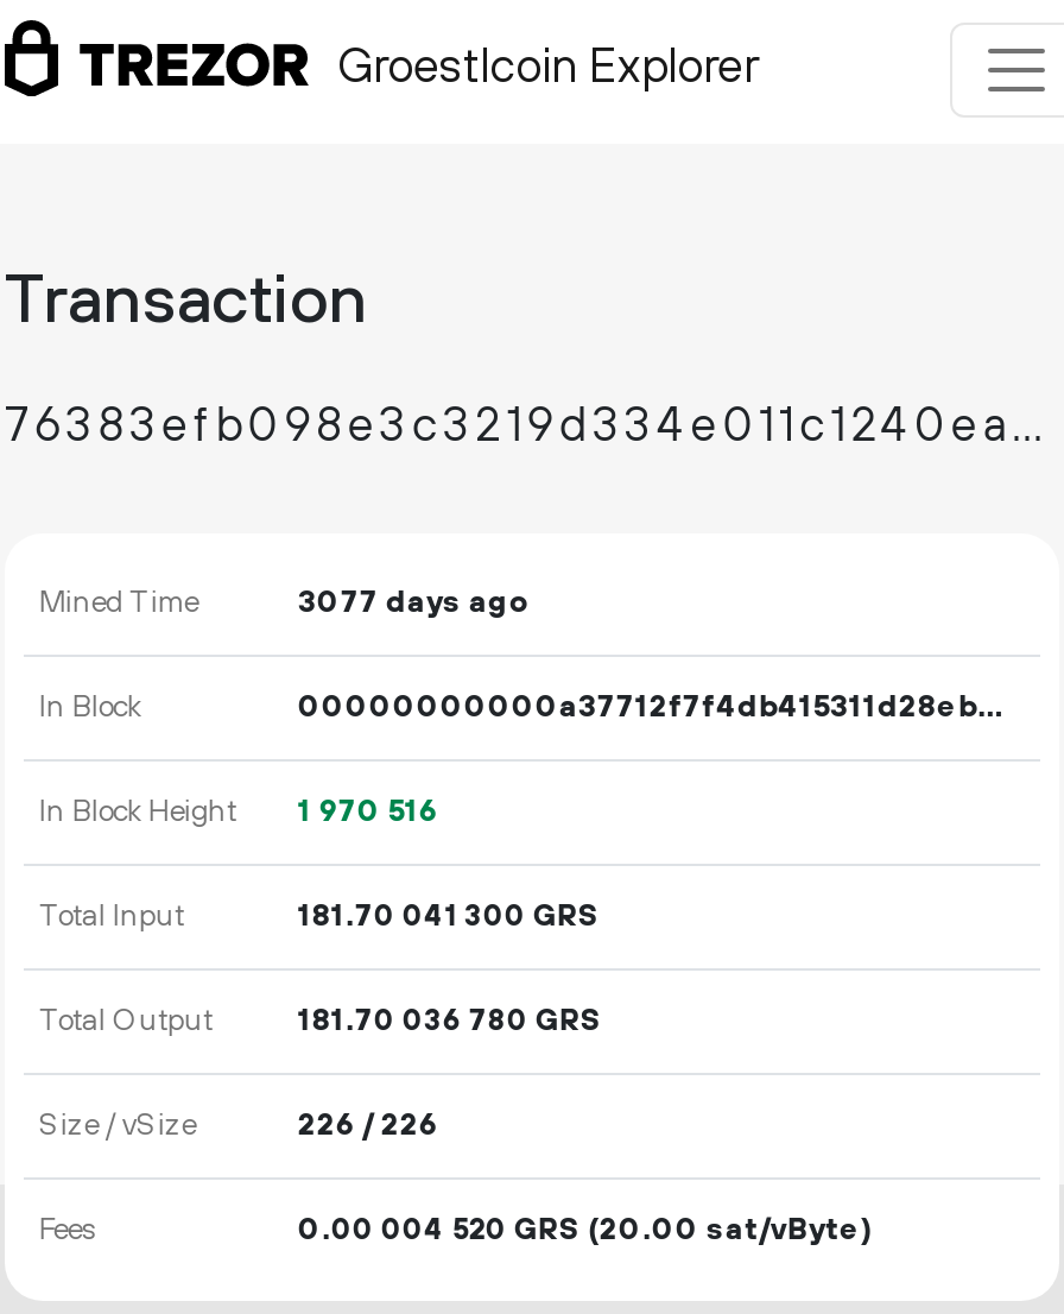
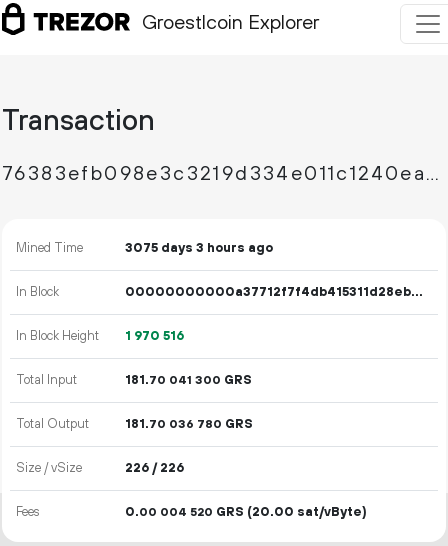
- 3077 days ago
+ 3075 days 3 hours ago
